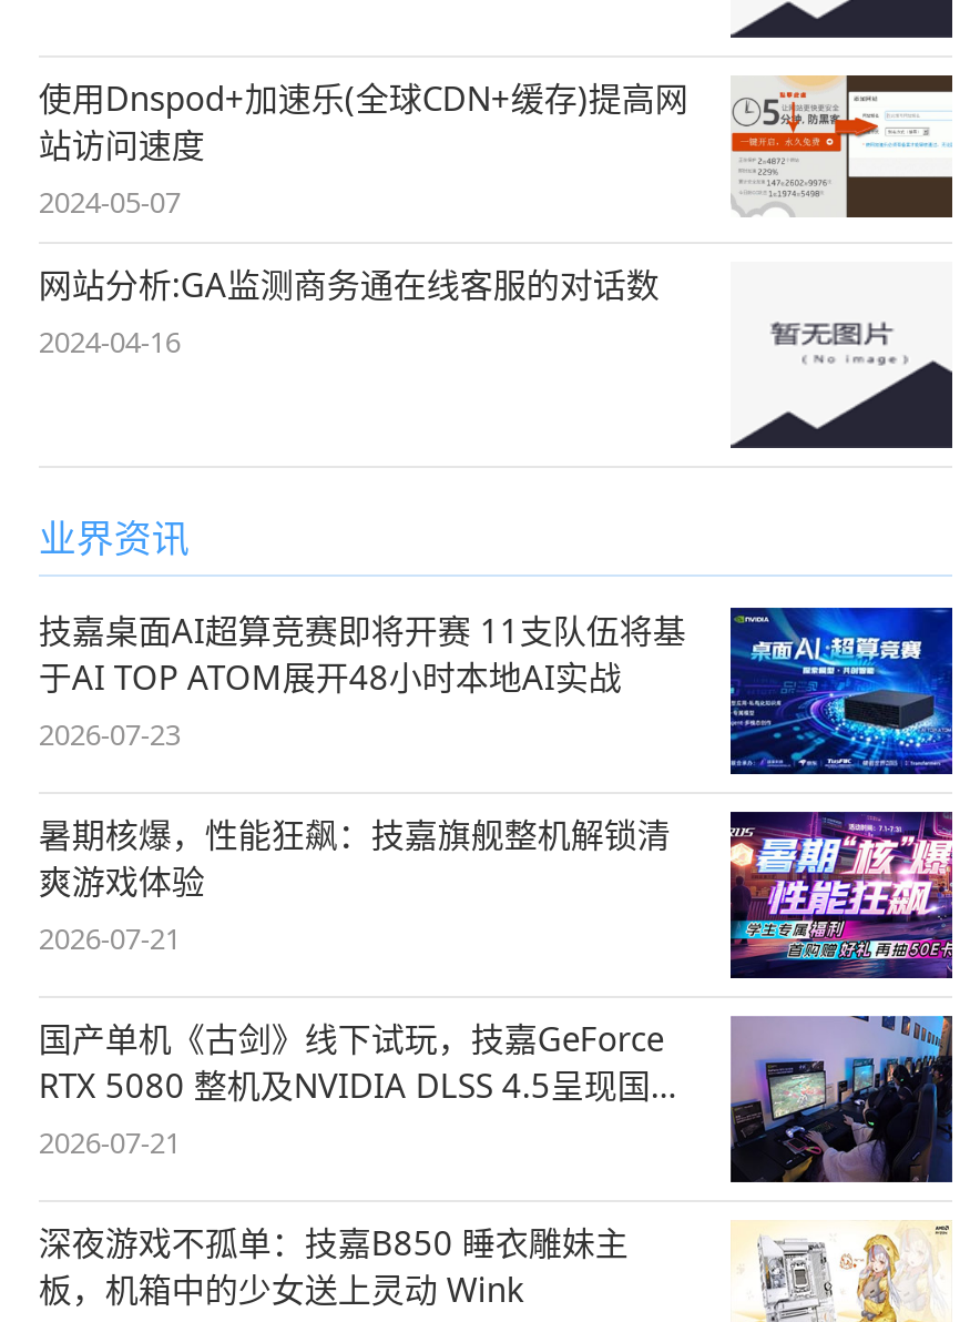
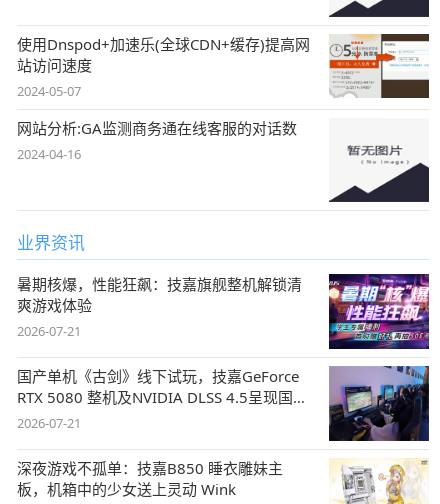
- [image]
- 技嘉桌面AI超算竞赛即将开赛 11支队伍将基
- 于AI TOP ATOM展开48小时本地AI实战
- 2026-07-23
